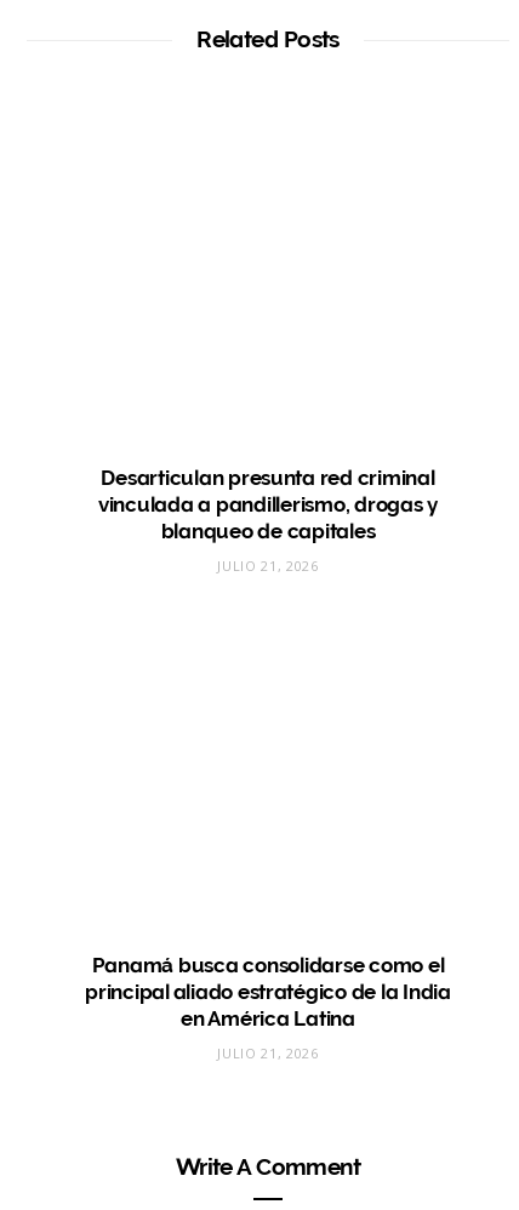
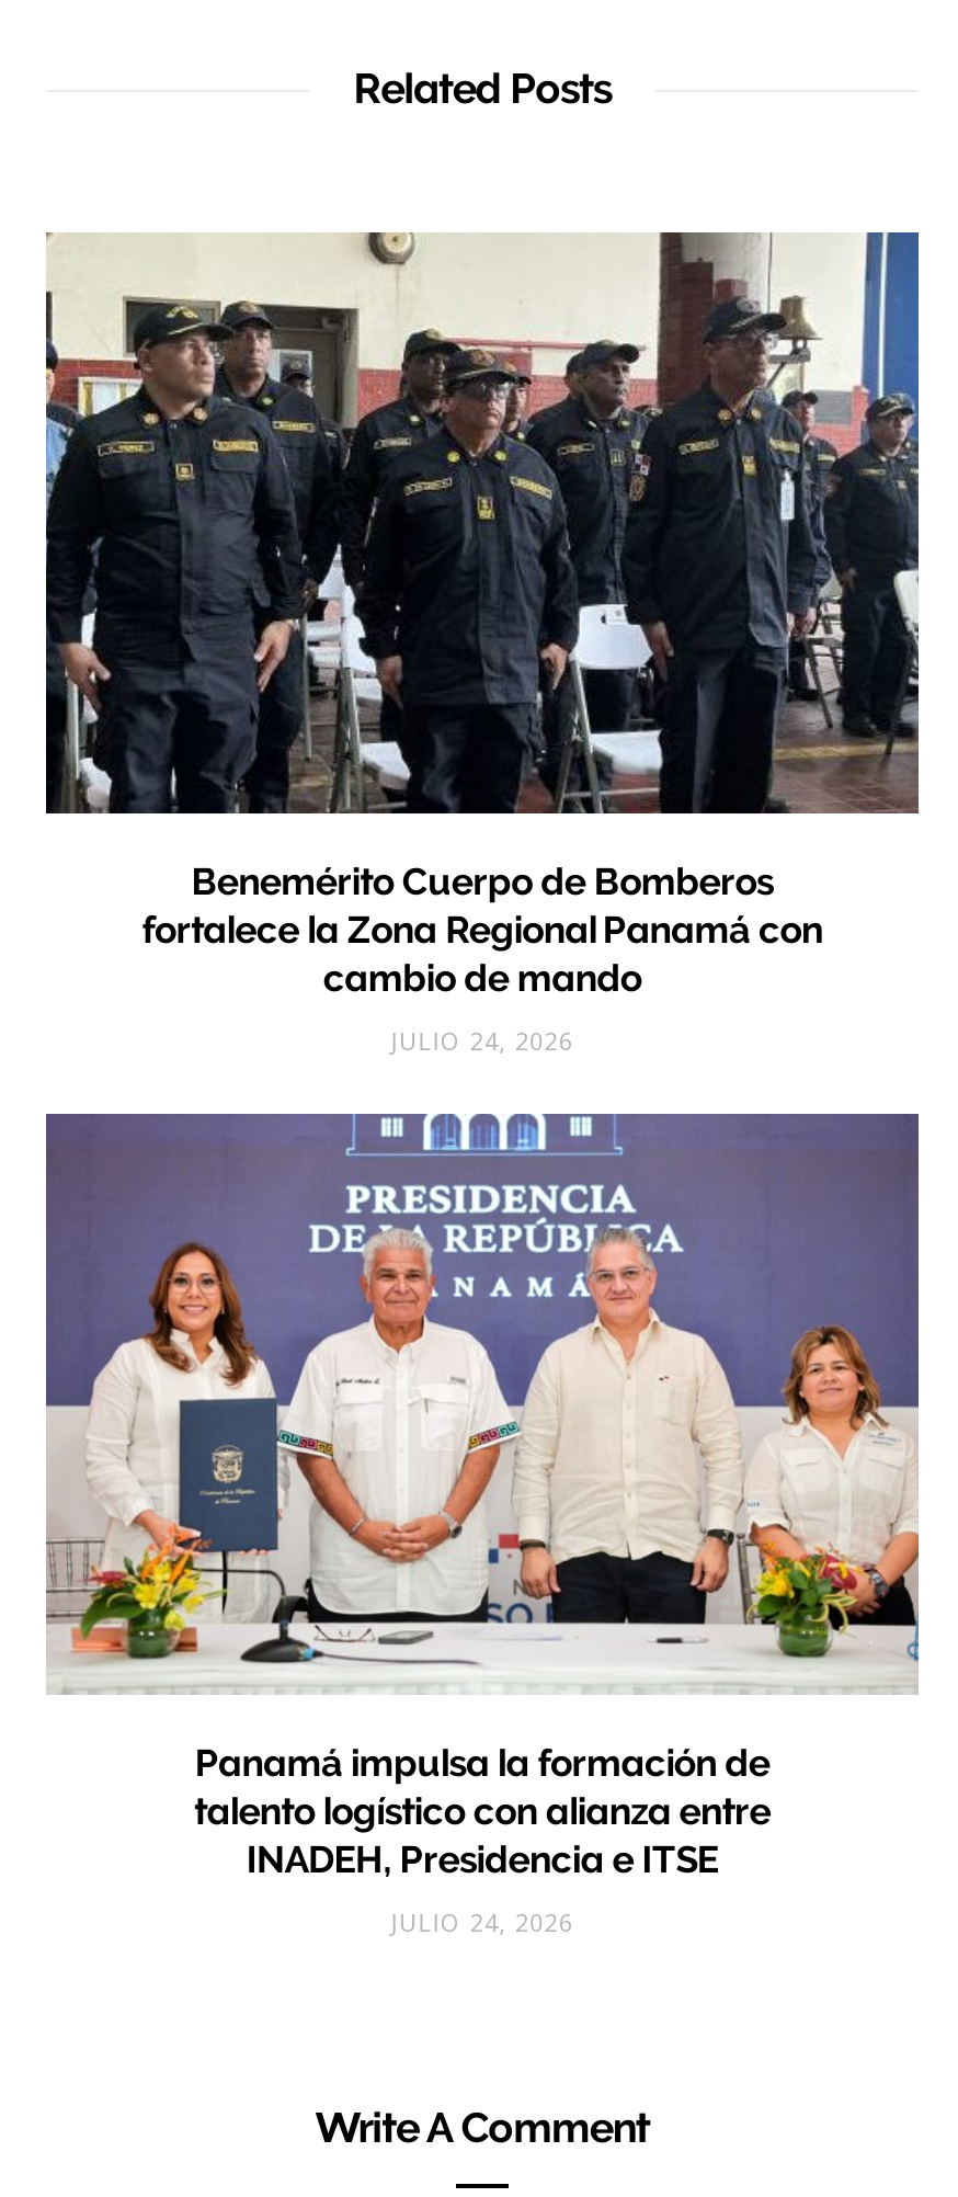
+ [image]

+ [image]

- Desarticulan presunta red criminal
- vinculada a pandillerismo, drogas y
- blanqueo de capitales
+ Benemérito Cuerpo de Bomberos
+ fortalece la Zona Regional Panamá con
+ cambio de mando

- JULIO 21, 2026
+ JULIO 24, 2026

- Panamá busca consolidarse como el
- principal aliado estratégico de la India
- en América Latina
+ Panamá impulsa la formación de
+ talento logístico con alianza entre
+ INADEH, Presidencia e ITSE

- JULIO 21, 2026
+ JULIO 24, 2026
